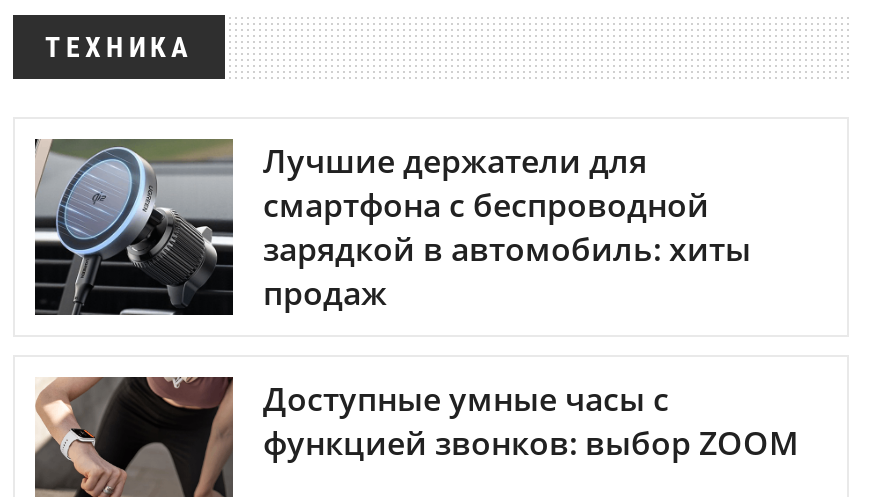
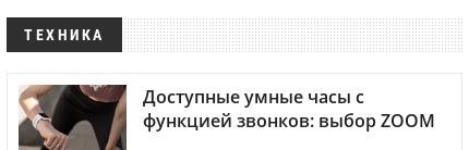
- [image]
- Лучшие держатели для
- смартфона с беспроводной
- зарядкой в автомобиль: хиты
- продаж
